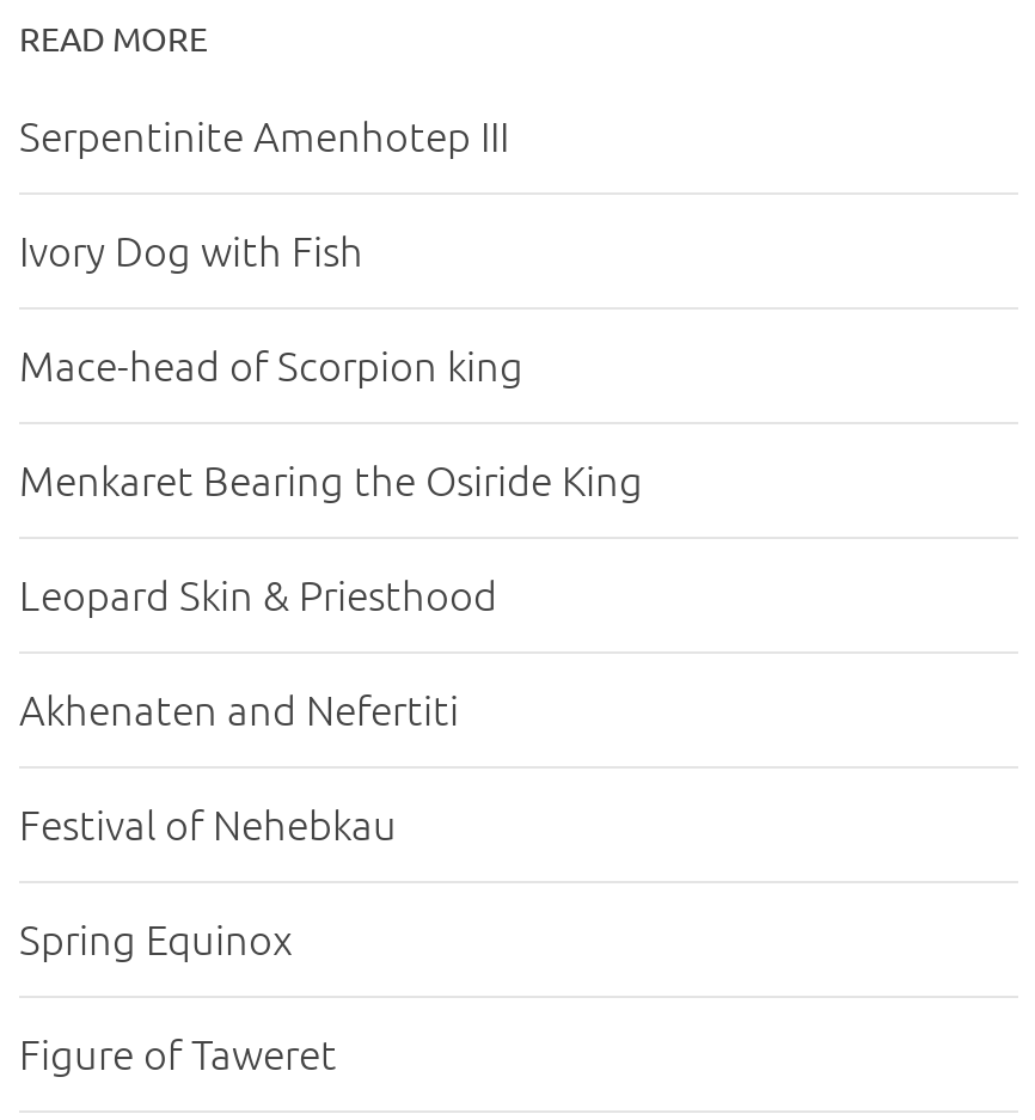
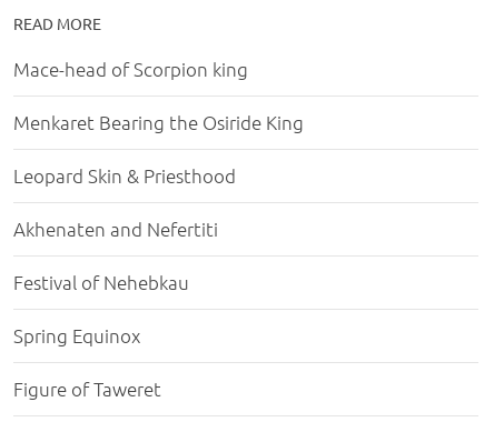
- Serpentinite Amenhotep III
- Ivory Dog with Fish
